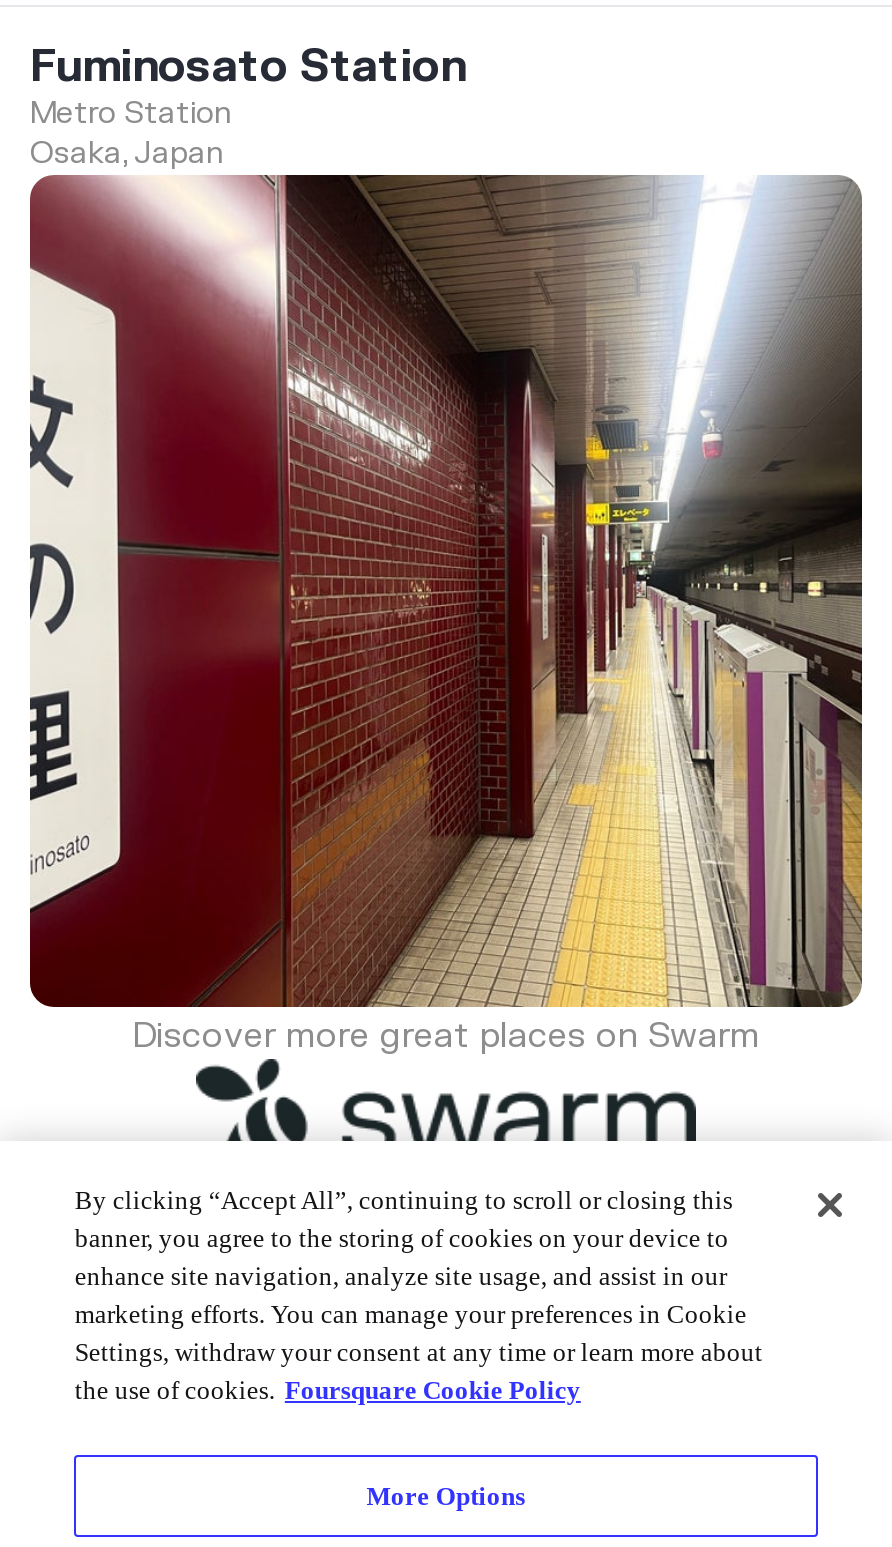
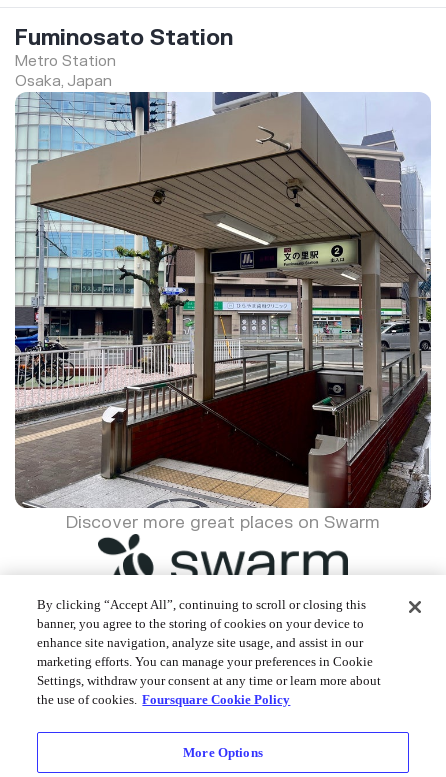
- [image]
+ [image]
